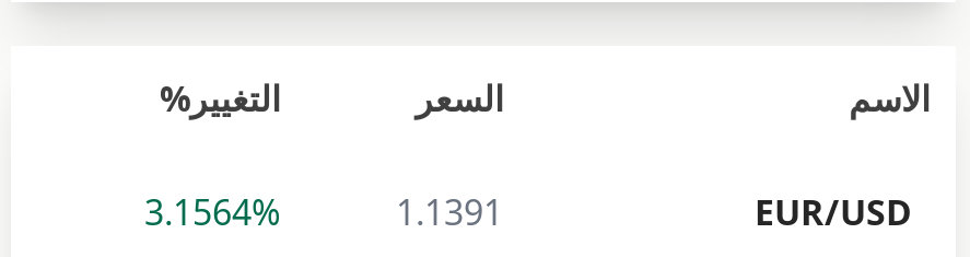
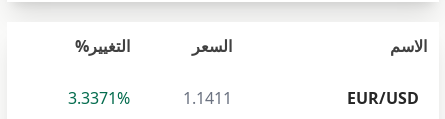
- 3.1564%
+ 3.3371%

- 1.1391
+ 1.1411
